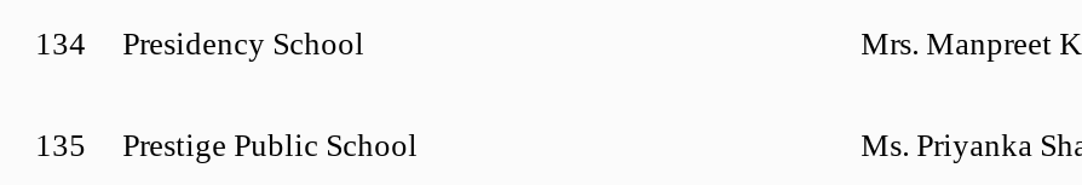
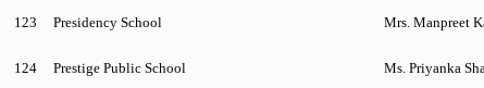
- 134 Presidency School
+ 123 Presidency School

- 135 Prestige Public School
+ 124 Prestige Public School
